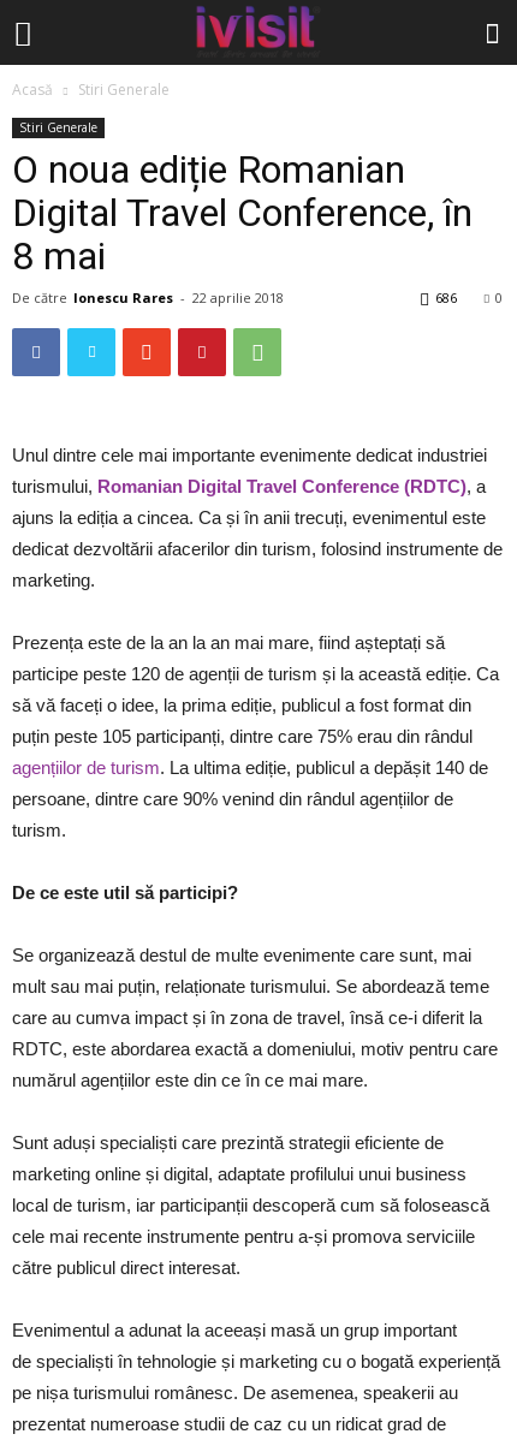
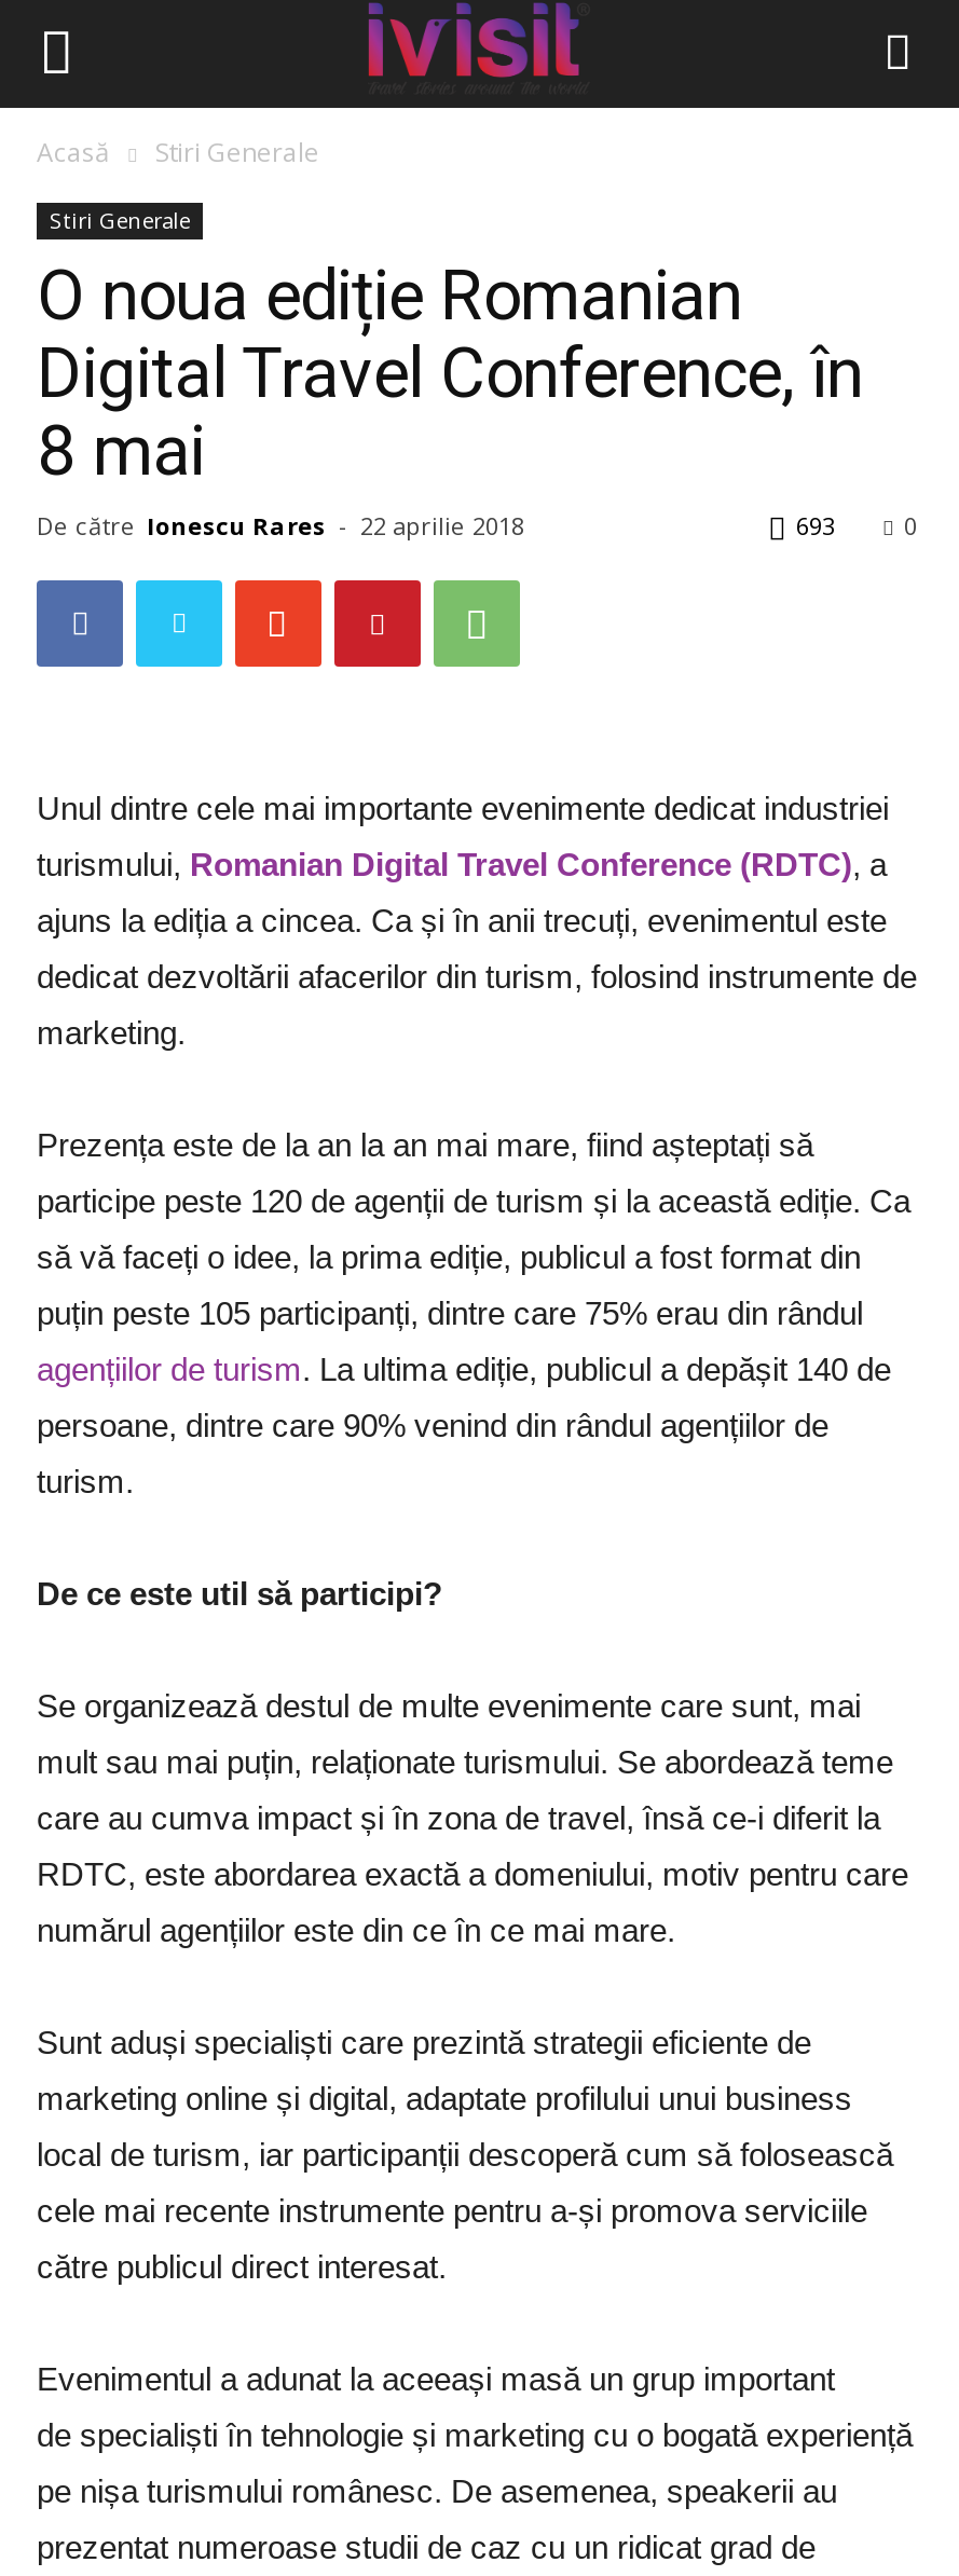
- 686
+ 693
